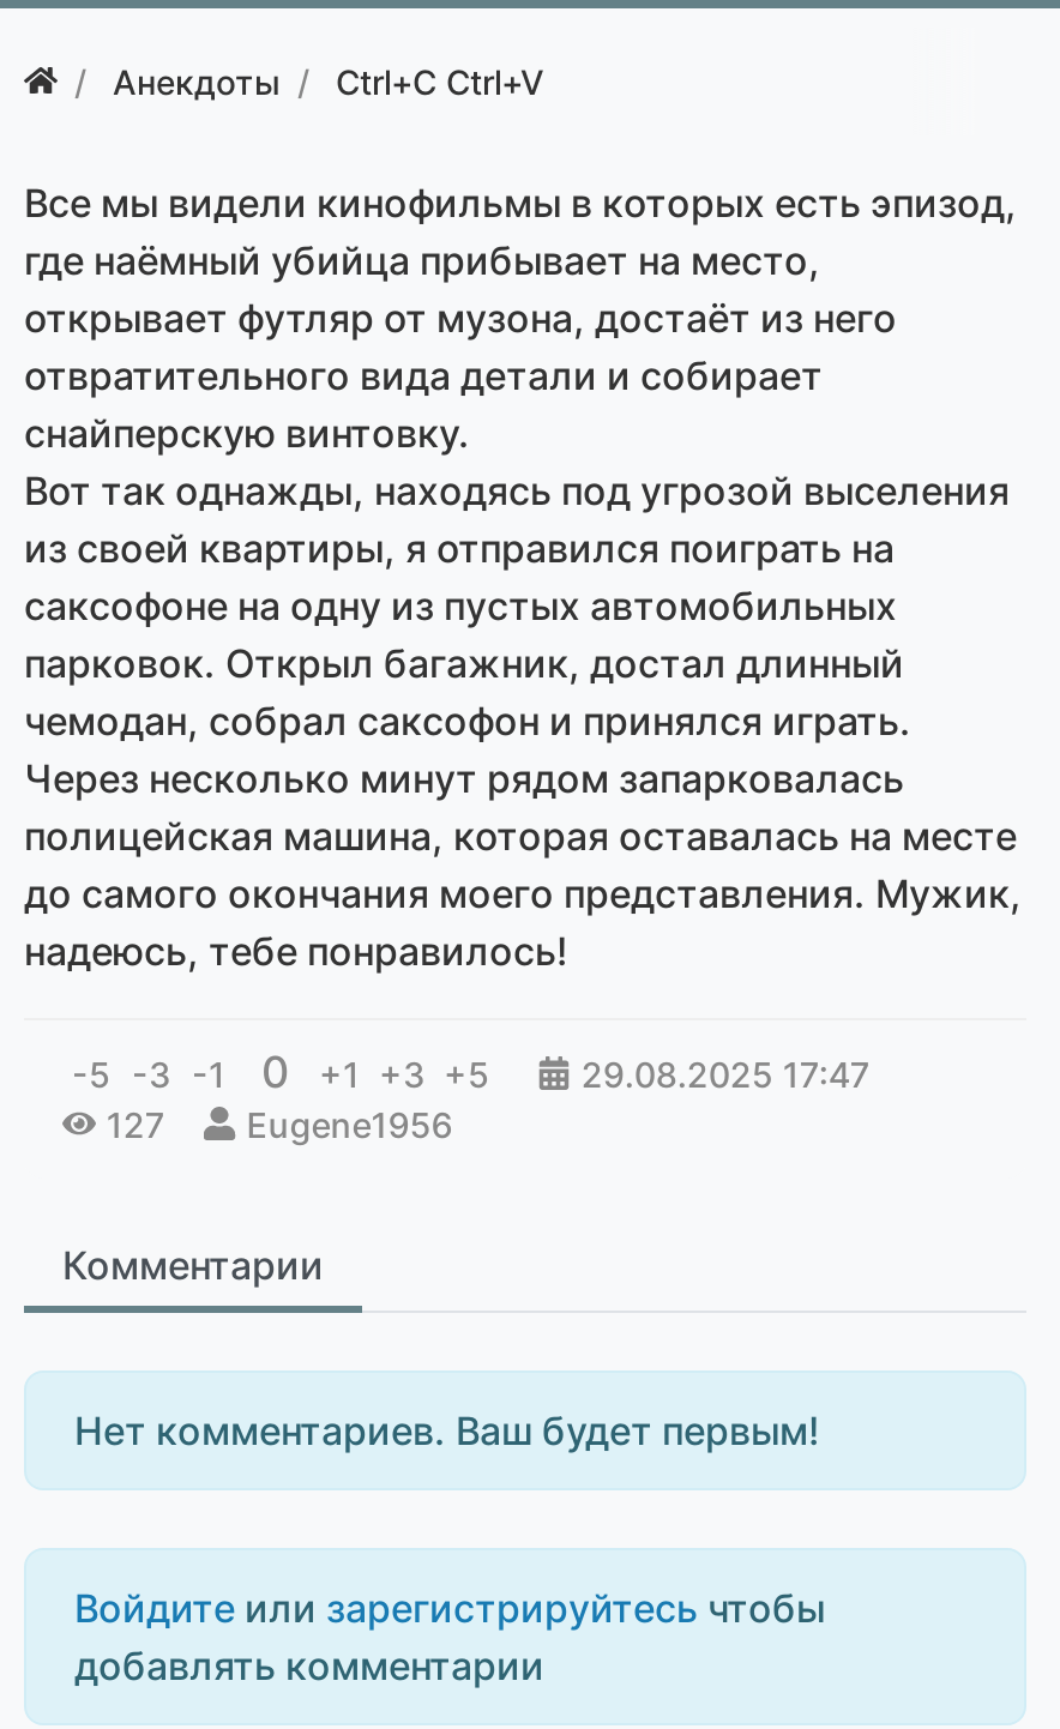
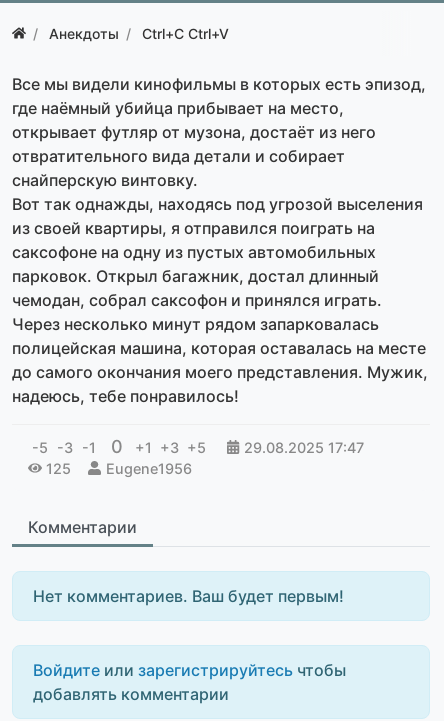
- 127
+ 125
